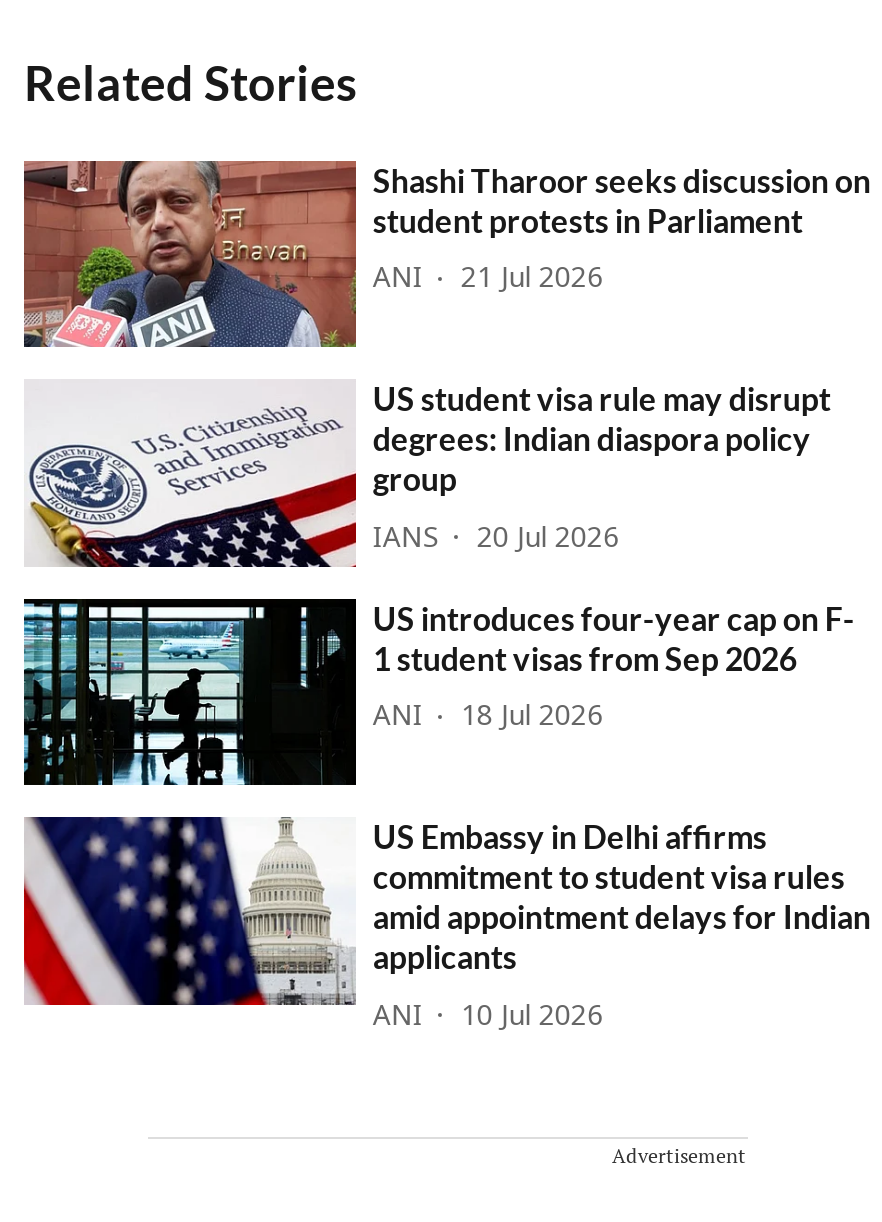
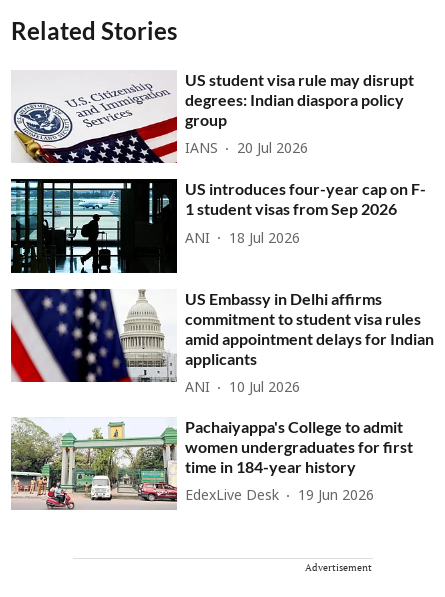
- [image]
- Shashi Tharoor seeks discussion on
- student protests in Parliament
- ANI
- 21 Jul 2026

moved up: [image] | US student visa rule may disrupt | degrees: Indian diaspora policy | ... | ANI | 10 Jul 2026

+ [image]
+ Pachaiyappa's College to admit
+ women undergraduates for first
+ time in 184-year history
+ EdexLive Desk
+ 19 Jun 2026
